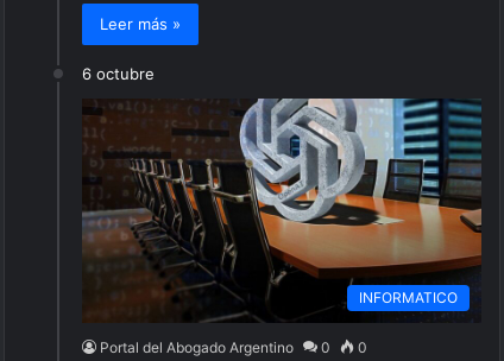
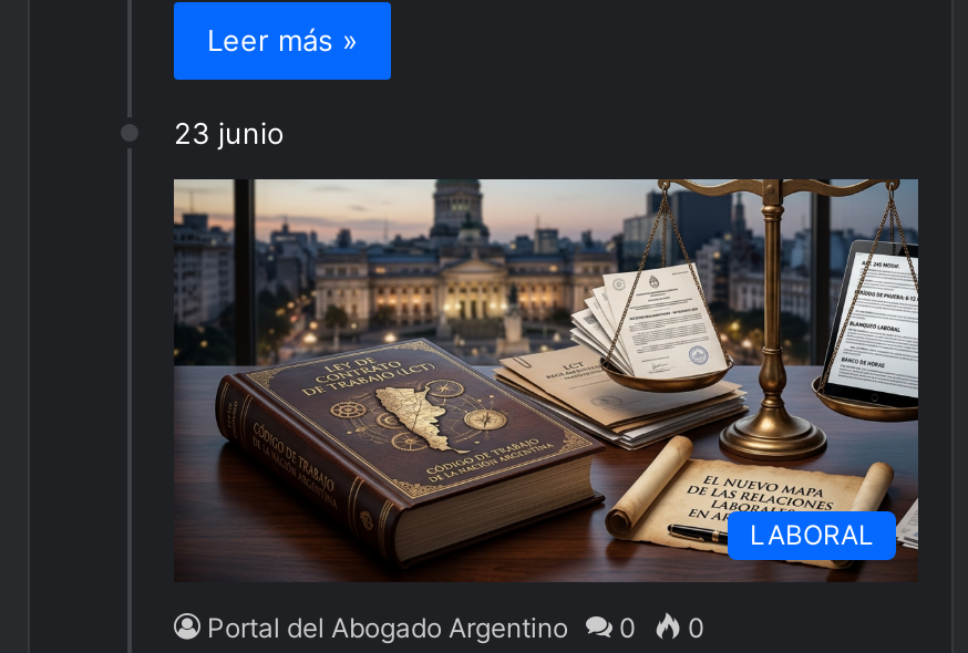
- 6 octubre
+ 23 junio

- [image]
- INFORMATICO
+ [image]
+ LABORAL
